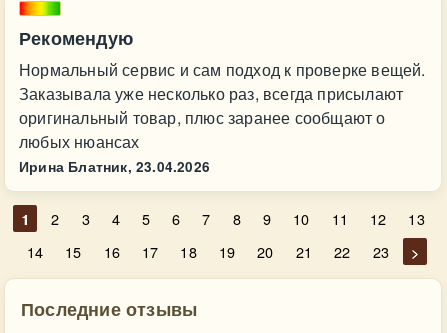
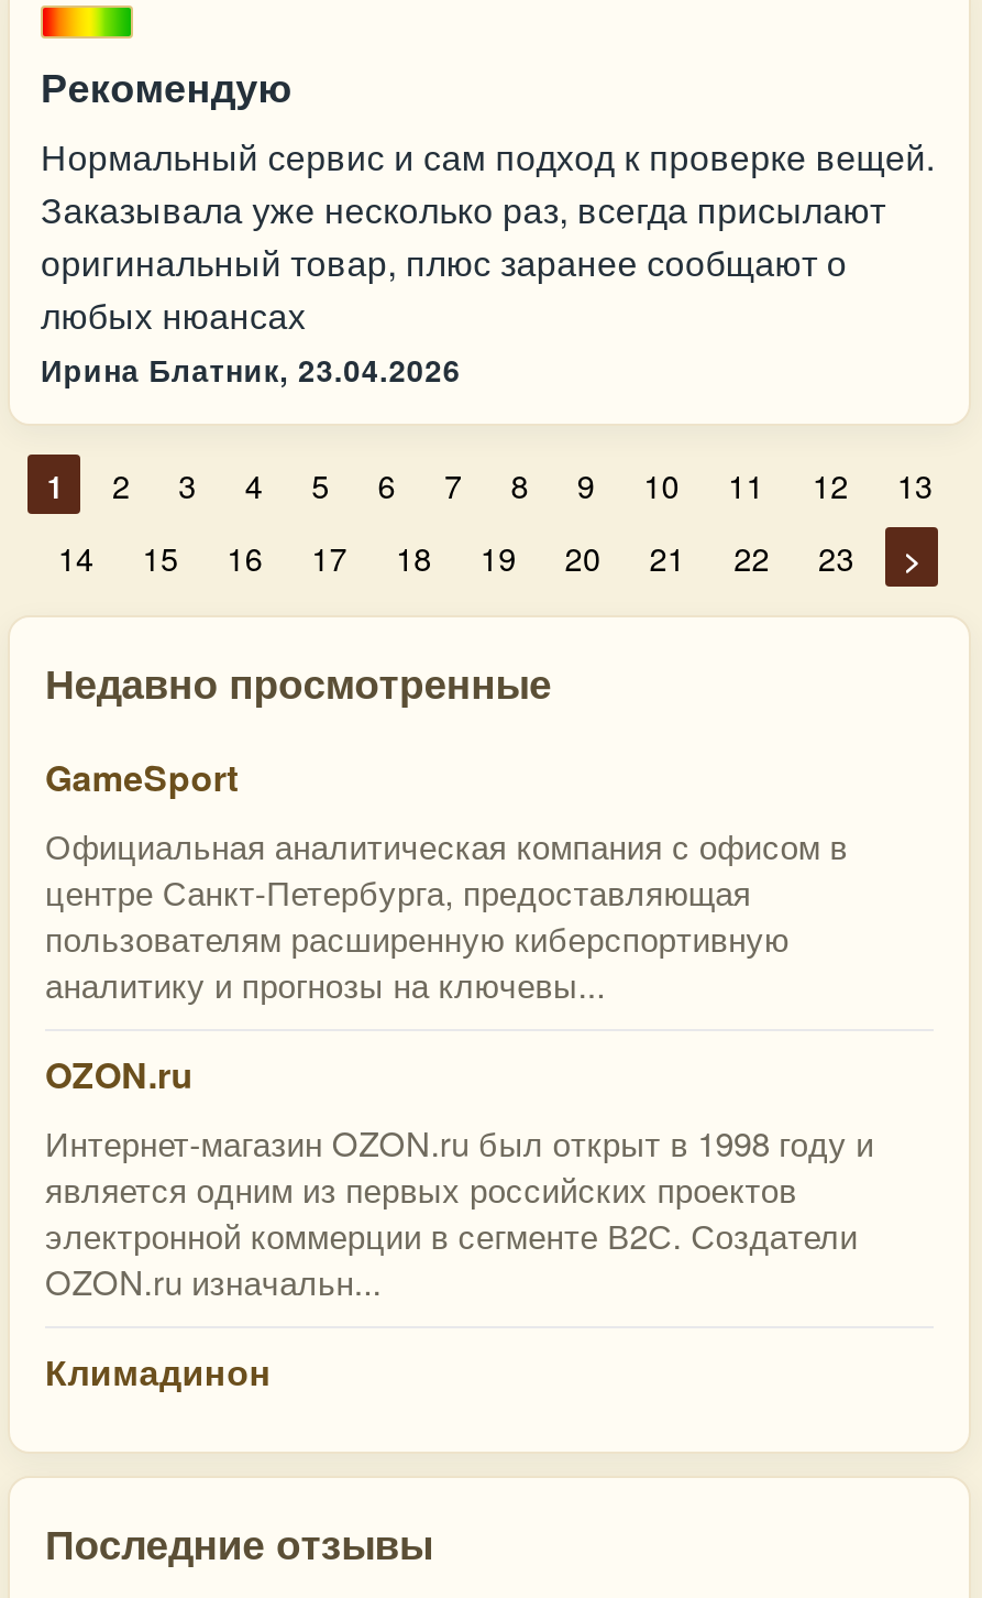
+ Недавно просмотренные
+ GameSport
+ Официальная аналитическая компания с офисом в
+ центре Санкт-Петербурга, предоставляющая
+ пользователям расширенную киберспортивную
+ аналитику и прогнозы на ключевы...
+ OZON.ru
+ Интернет-магазин OZON.ru был открыт в 1998 году и
+ является одним из первых российских проектов
+ электронной коммерции в сегменте В2С. Создатели
+ OZON.ru изначальн...
+ Климадинон
